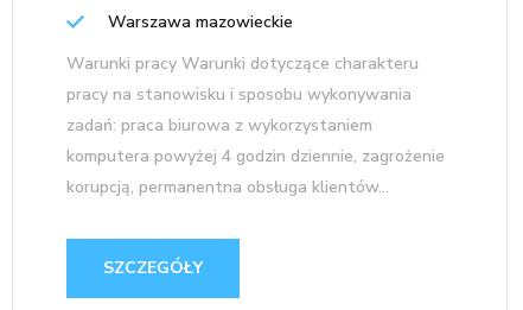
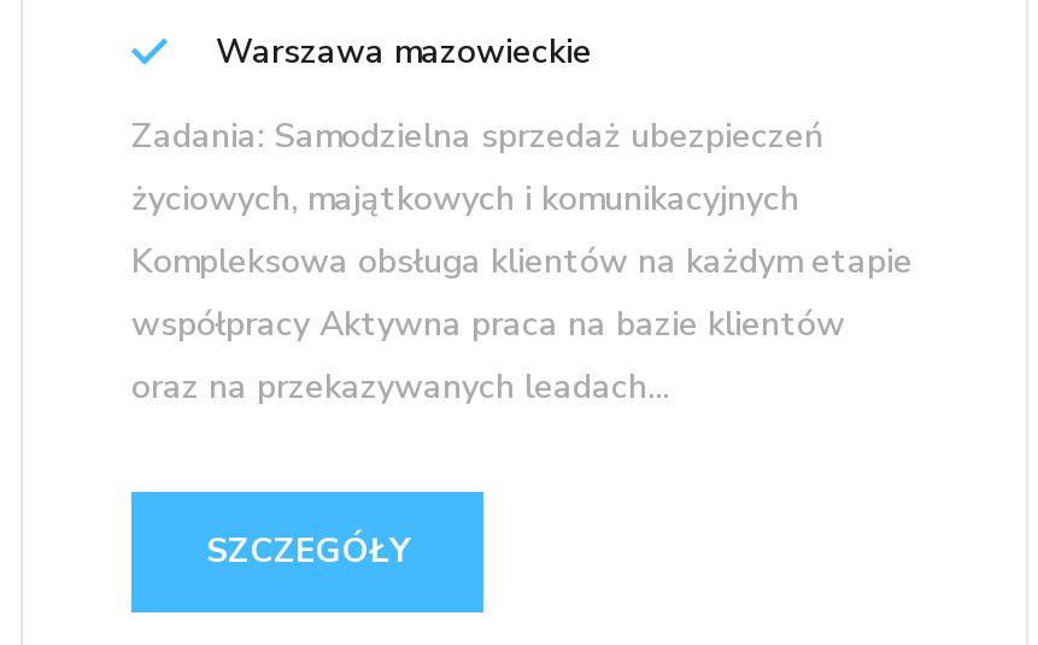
- Warunki pracy Warunki dotyczące charakteru
- pracy na stanowisku i sposobu wykonywania
- zadań: praca biurowa z wykorzystaniem
- komputera powyżej 4 godzin dziennie, zagrożenie
- korupcją, permanentna obsługa klientów...
+ Zadania: Samodzielna sprzedaż ubezpieczeń
+ życiowych, majątkowych i komunikacyjnych
+ Kompleksowa obsługa klientów na każdym etapie
+ współpracy Aktywna praca na bazie klientów
+ oraz na przekazywanych leadach...
